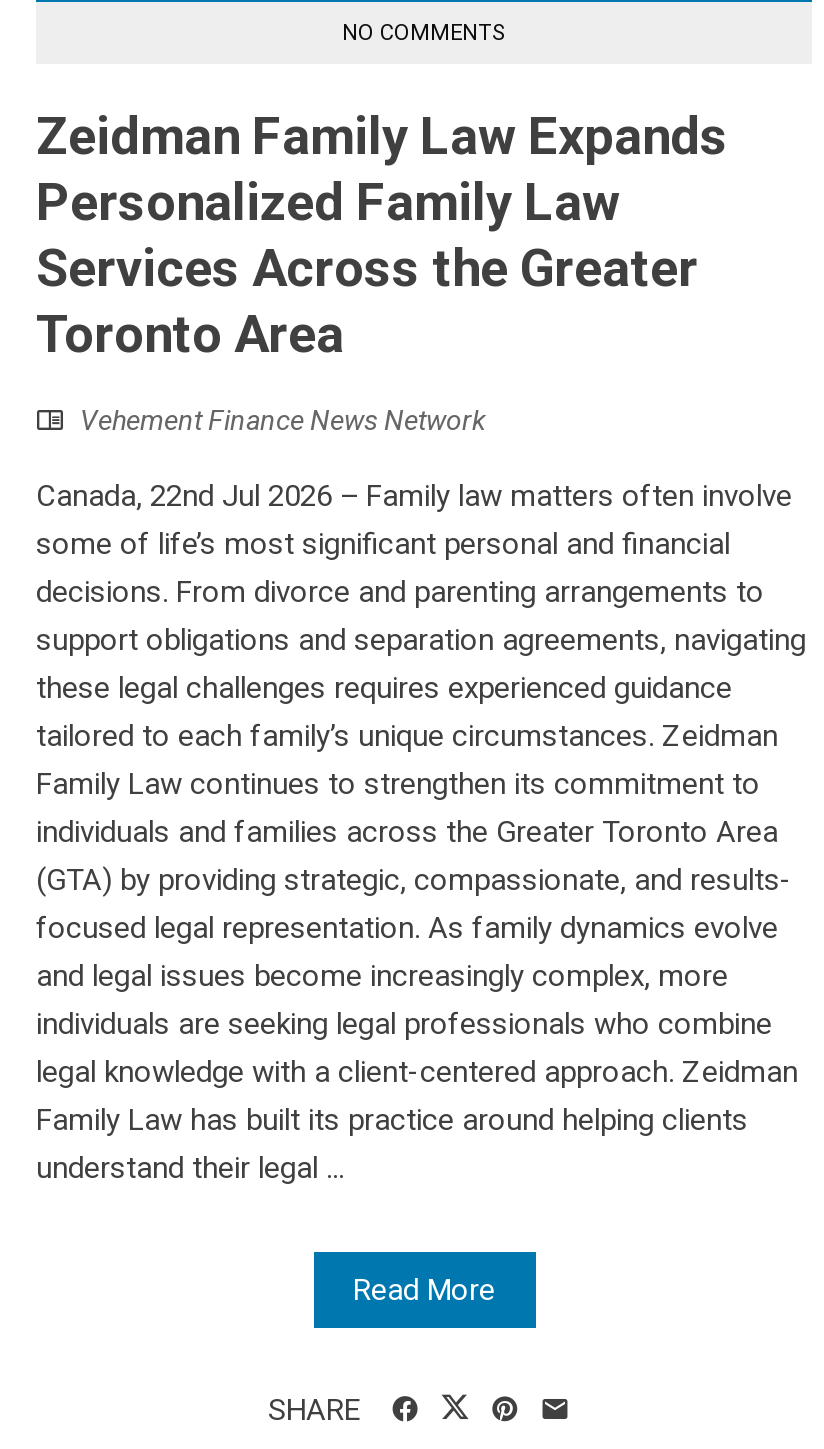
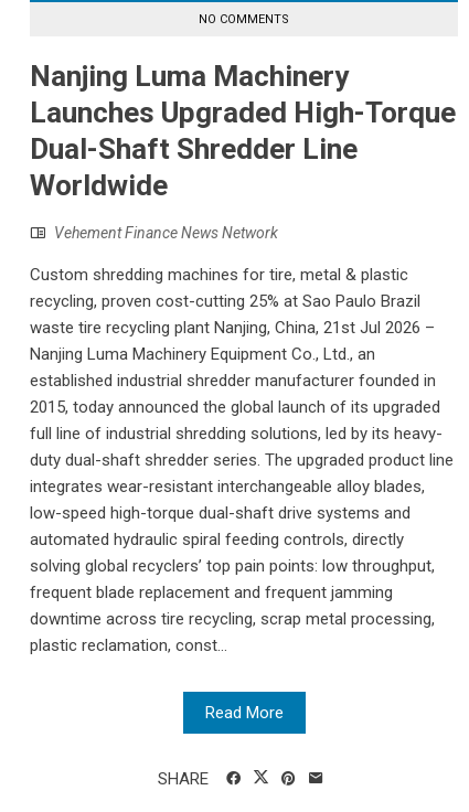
- Zeidman Family Law Expands
- Personalized Family Law
- Services Across the Greater
- Toronto Area
+ Nanjing Luma Machinery
+ Launches Upgraded High-Torque
+ Dual-Shaft Shredder Line
+ Worldwide

- Canada, 22nd Jul 2026 – Family law matters often involve
- some of life’s most significant personal and financial
- decisions. From divorce and parenting arrangements to
- support obligations and separation agreements, navigating
- these legal challenges requires experienced guidance
- tailored to each family’s unique circumstances. Zeidman
- Family Law continues to strengthen its commitment to
- individuals and families across the Greater Toronto Area
- (GTA) by providing strategic, compassionate, and results-
- focused legal representation. As family dynamics evolve
- and legal issues become increasingly complex, more
- individuals are seeking legal professionals who combine
- legal knowledge with a client-centered approach. Zeidman
- Family Law has built its practice around helping clients
- understand their legal ...
+ Custom shredding machines for tire, metal & plastic
+ recycling, proven cost-cutting 25% at Sao Paulo Brazil
+ waste tire recycling plant Nanjing, China, 21st Jul 2026 –
+ Nanjing Luma Machinery Equipment Co., Ltd., an
+ established industrial shredder manufacturer founded in
+ 2015, today announced the global launch of its upgraded
+ full line of industrial shredding solutions, led by its heavy-
+ duty dual-shaft shredder series. The upgraded product line
+ integrates wear-resistant interchangeable alloy blades,
+ low-speed high-torque dual-shaft drive systems and
+ automated hydraulic spiral feeding controls, directly
+ solving global recyclers’ top pain points: low throughput,
+ frequent blade replacement and frequent jamming
+ downtime across tire recycling, scrap metal processing,
+ plastic reclamation, const...
